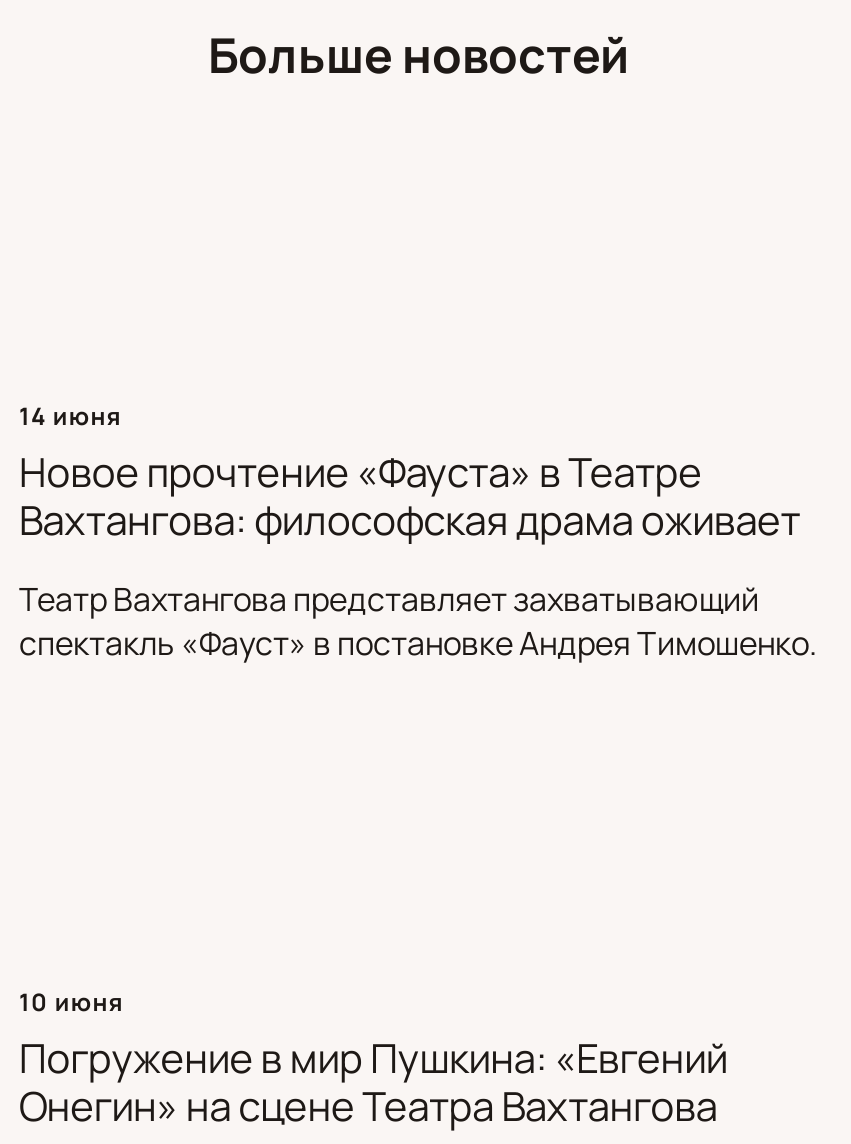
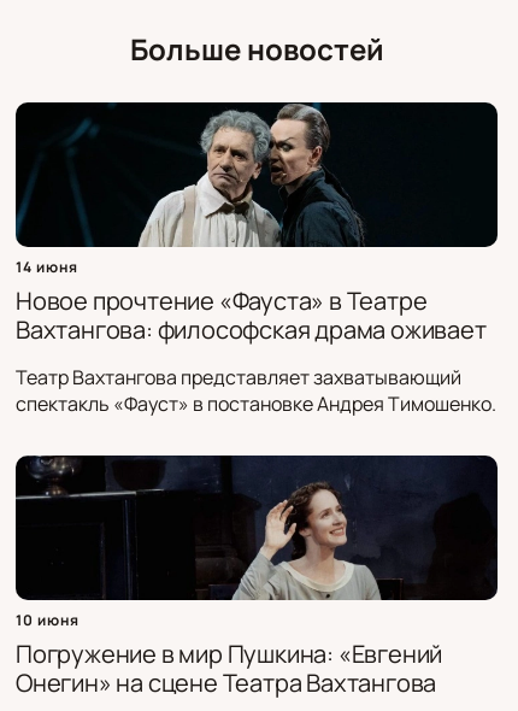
+ [image]

+ [image]
